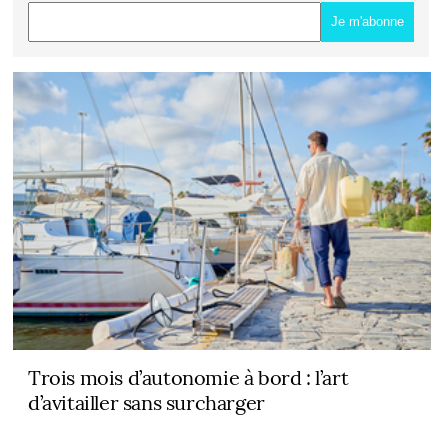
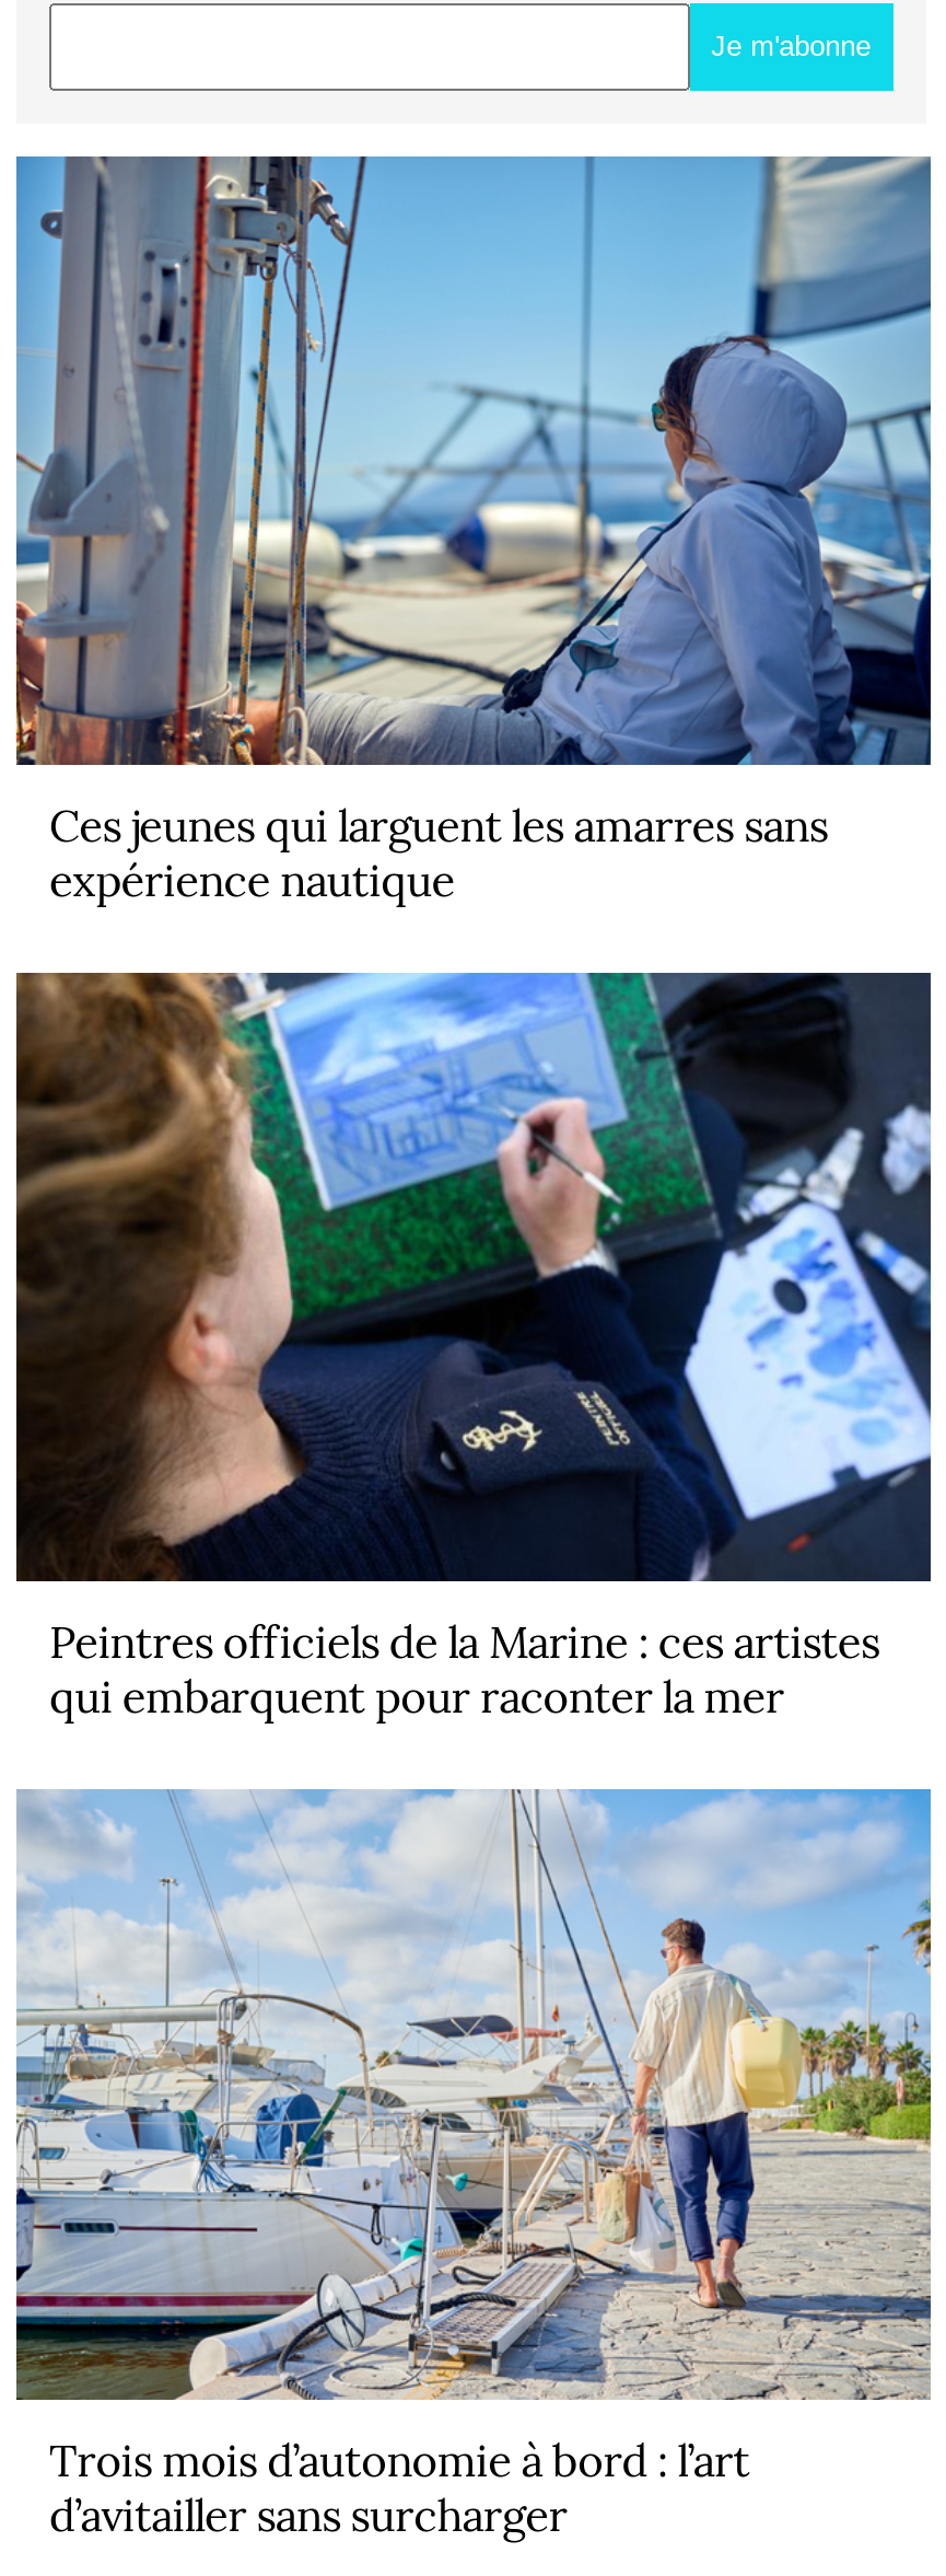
+ [image]
+ Ces jeunes qui larguent les amarres sans
+ expérience nautique

+ [image]
+ Peintres officiels de la Marine : ces artistes
+ qui embarquent pour raconter la mer
